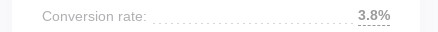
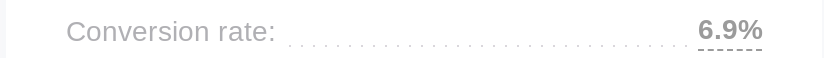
- 3.8%
+ 6.9%
